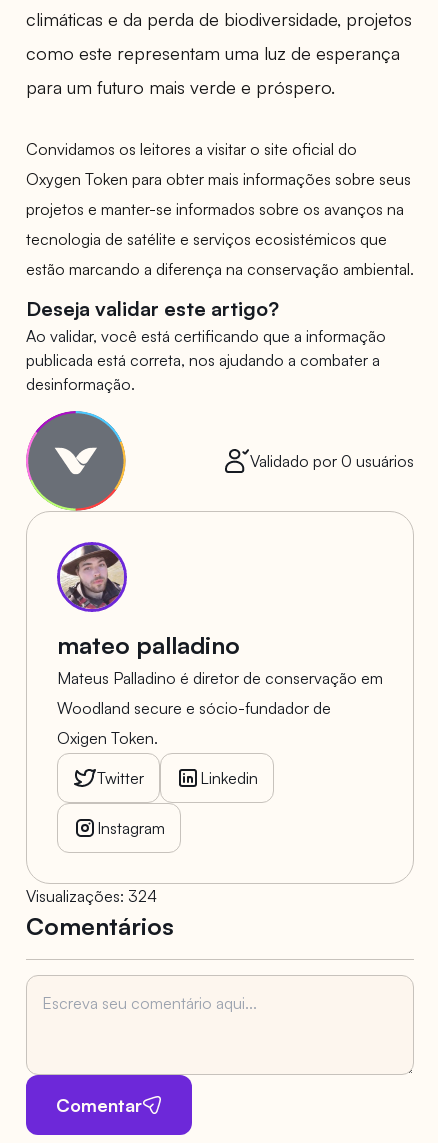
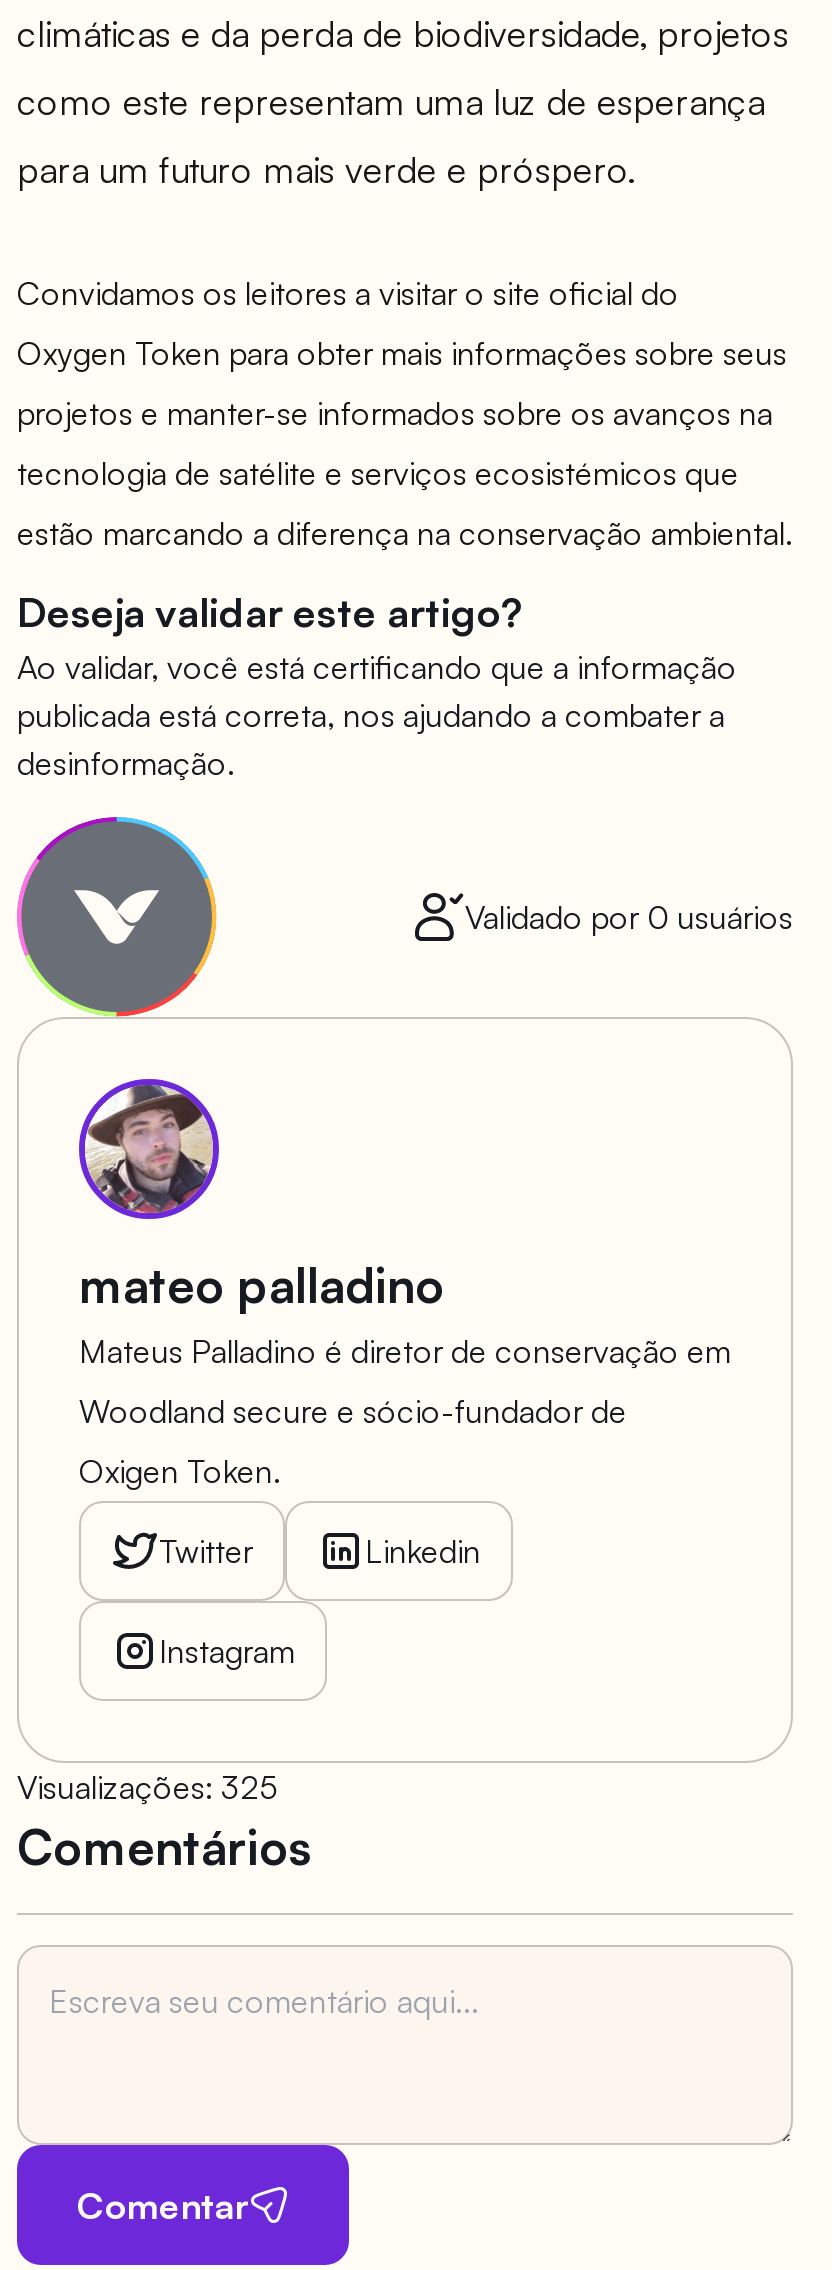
- Visualizações: 324
+ Visualizações: 325
